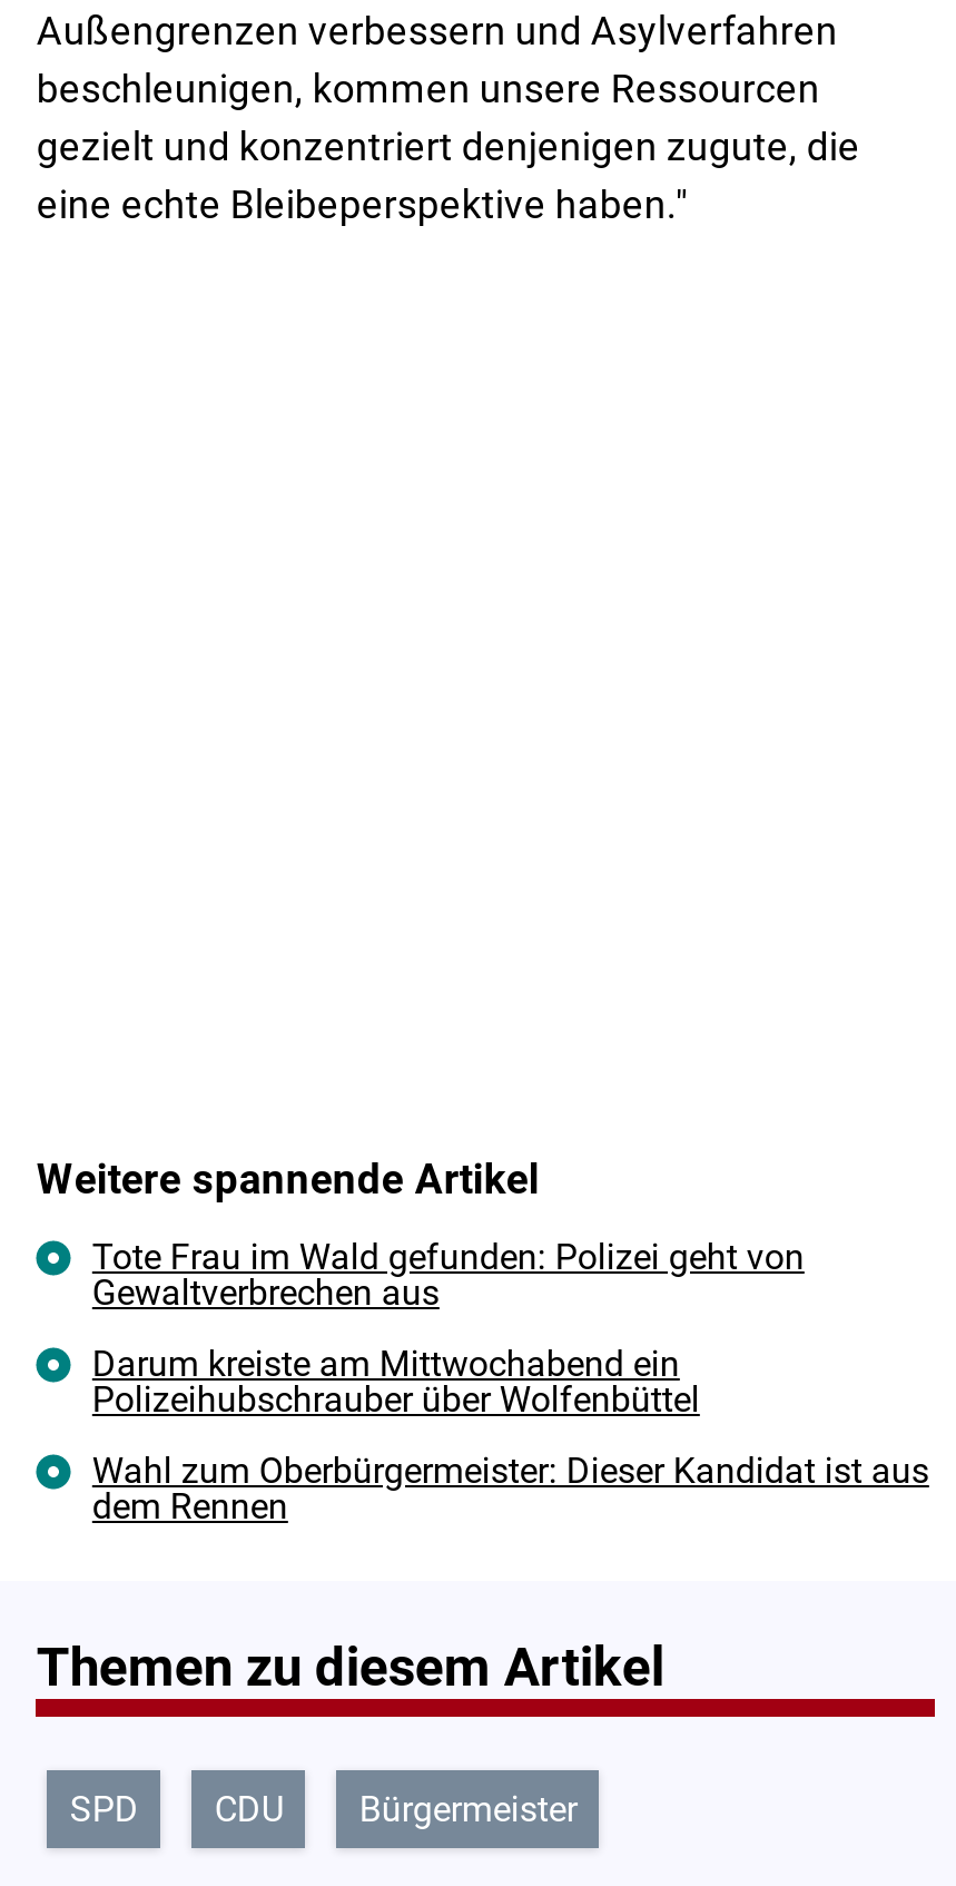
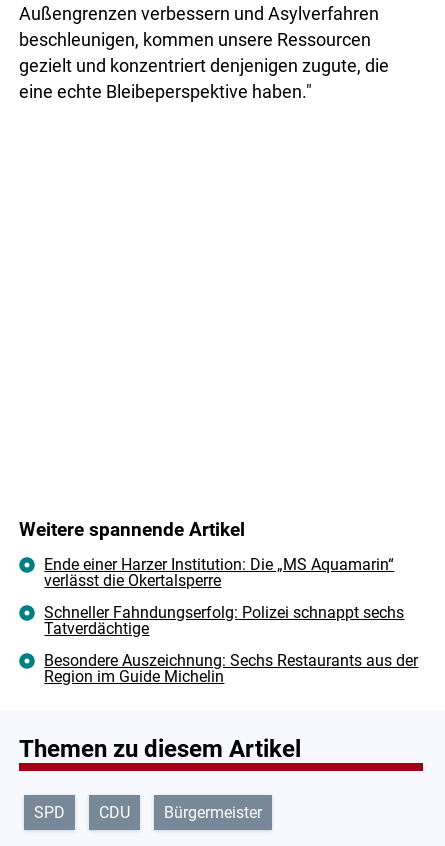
- Tote Frau im Wald gefunden: Polizei geht von
- Gewaltverbrechen aus
+ Ende einer Harzer Institution: Die „MS Aquamarin“
+ verlässt die Okertalsperre

- Darum kreiste am Mittwochabend ein
- Polizeihubschrauber über Wolfenbüttel
+ Schneller Fahndungserfolg: Polizei schnappt sechs
+ Tatverdächtige

- Wahl zum Oberbürgermeister: Dieser Kandidat ist aus
- dem Rennen
+ Besondere Auszeichnung: Sechs Restaurants aus der
+ Region im Guide Michelin
